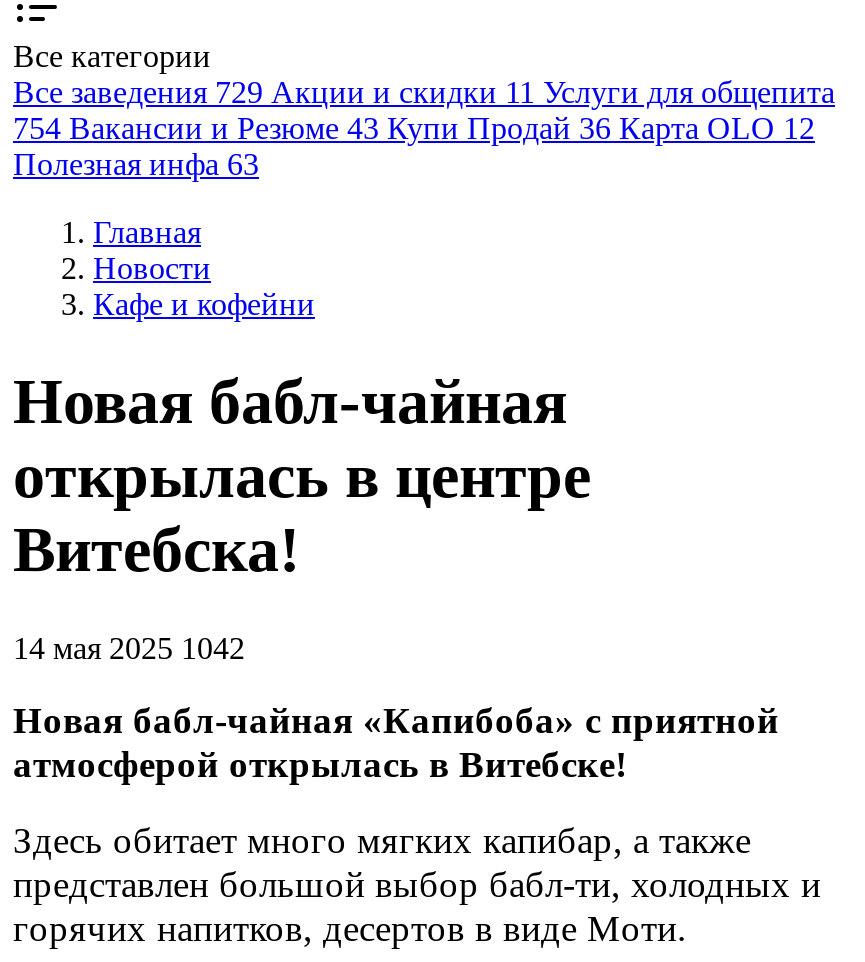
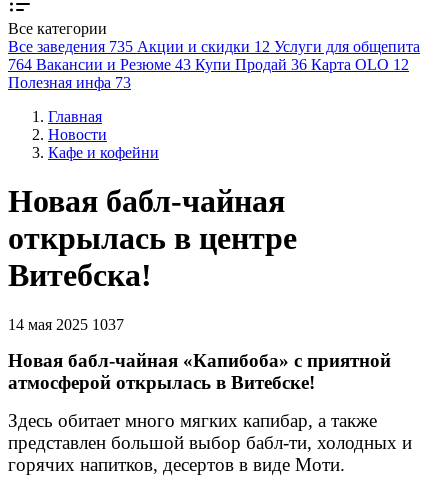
- Все заведения 729 Акции и скидки 11 Услуги для общепита
+ Все заведения 735 Акции и скидки 12 Услуги для общепита

- 754 Вакансии и Резюме 43 Купи Продай 36 Карта OLO 12
+ 764 Вакансии и Резюме 43 Купи Продай 36 Карта OLO 12

- Полезная инфа 63
+ Полезная инфа 73

- 14 мая 2025 1042
+ 14 мая 2025 1037
